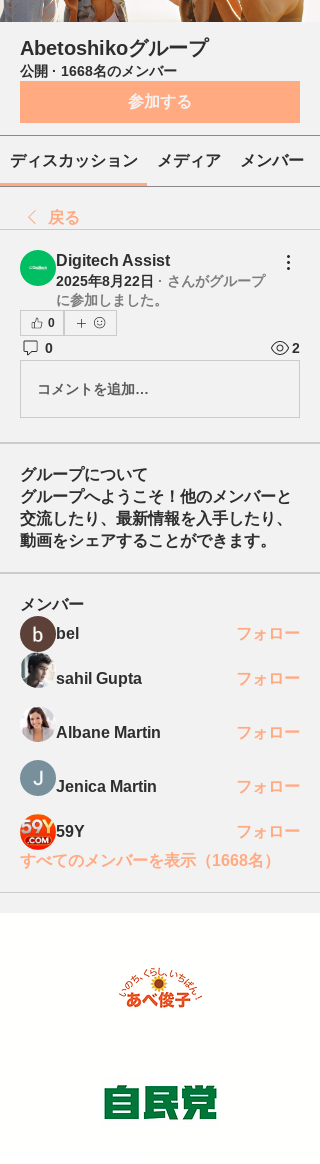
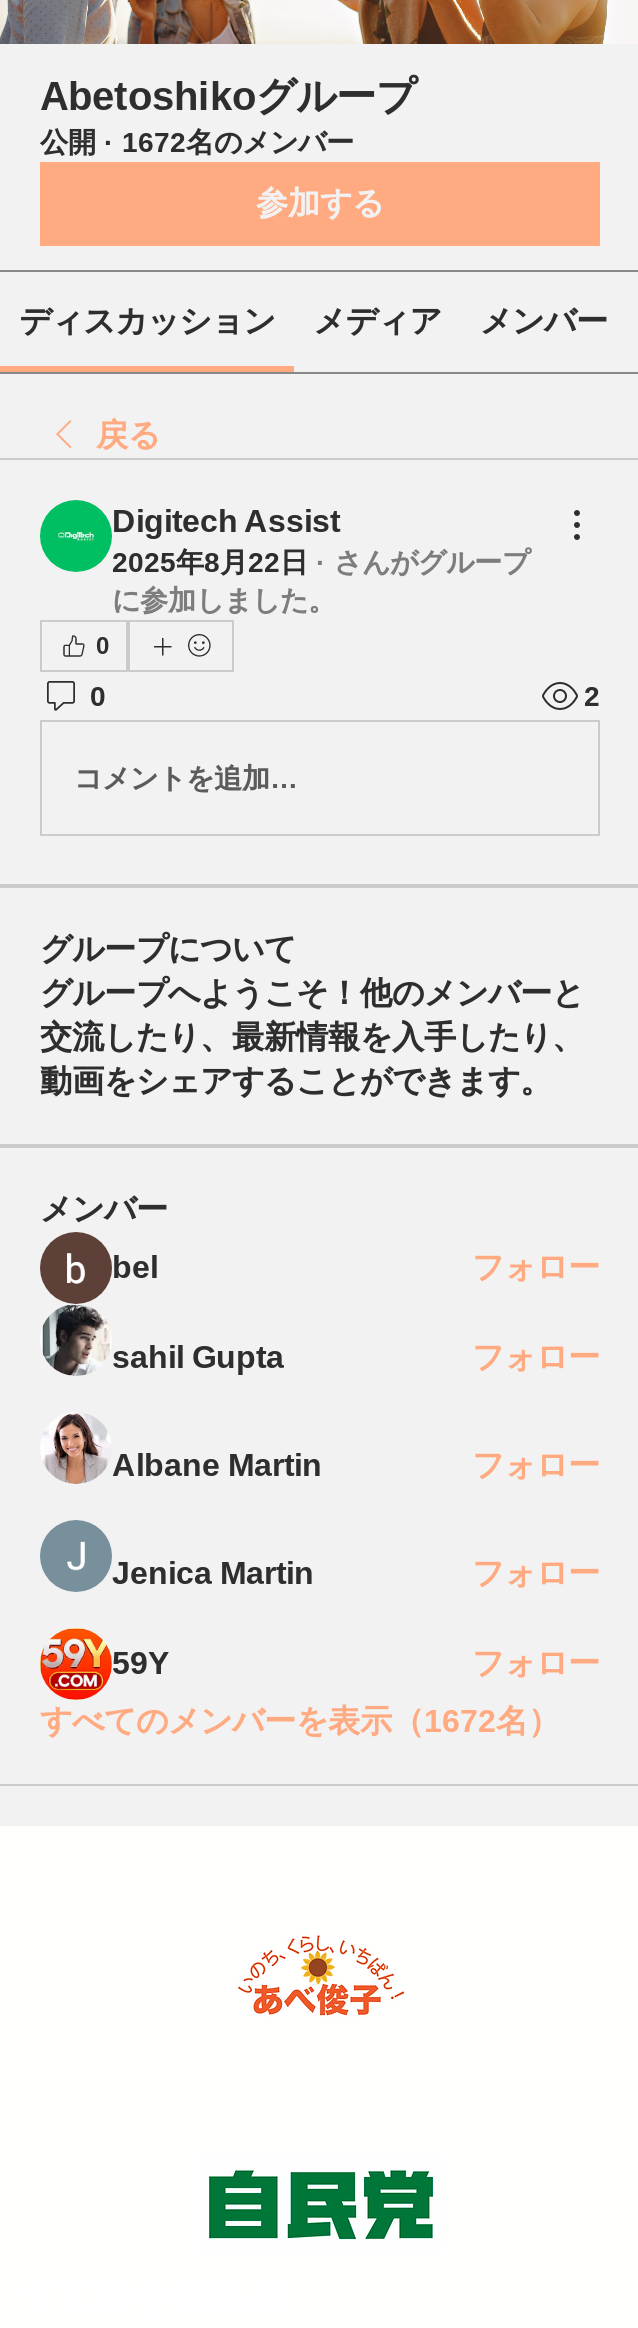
- 公開 · 1668名のメンバー
+ 公開 · 1672名のメンバー

- すべてのメンバーを表示（1668名）
+ すべてのメンバーを表示（1672名）
